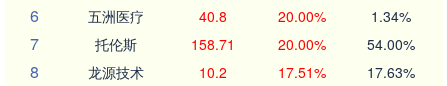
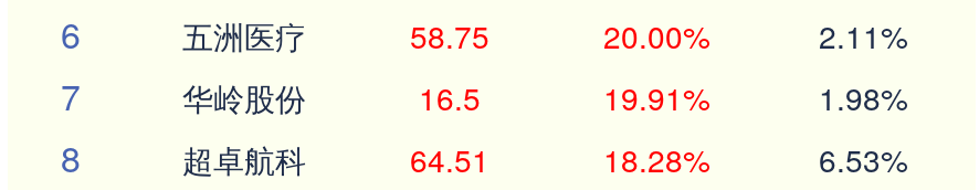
- 40.8
+ 58.75

- 1.34%
+ 2.11%

- 托伦斯
- 158.71
- 20.00%
- 54.00%
+ 华岭股份
+ 16.5
+ 19.91%
+ 1.98%

- 龙源技术
- 10.2
- 17.51%
- 17.63%
+ 超卓航科
+ 64.51
+ 18.28%
+ 6.53%
